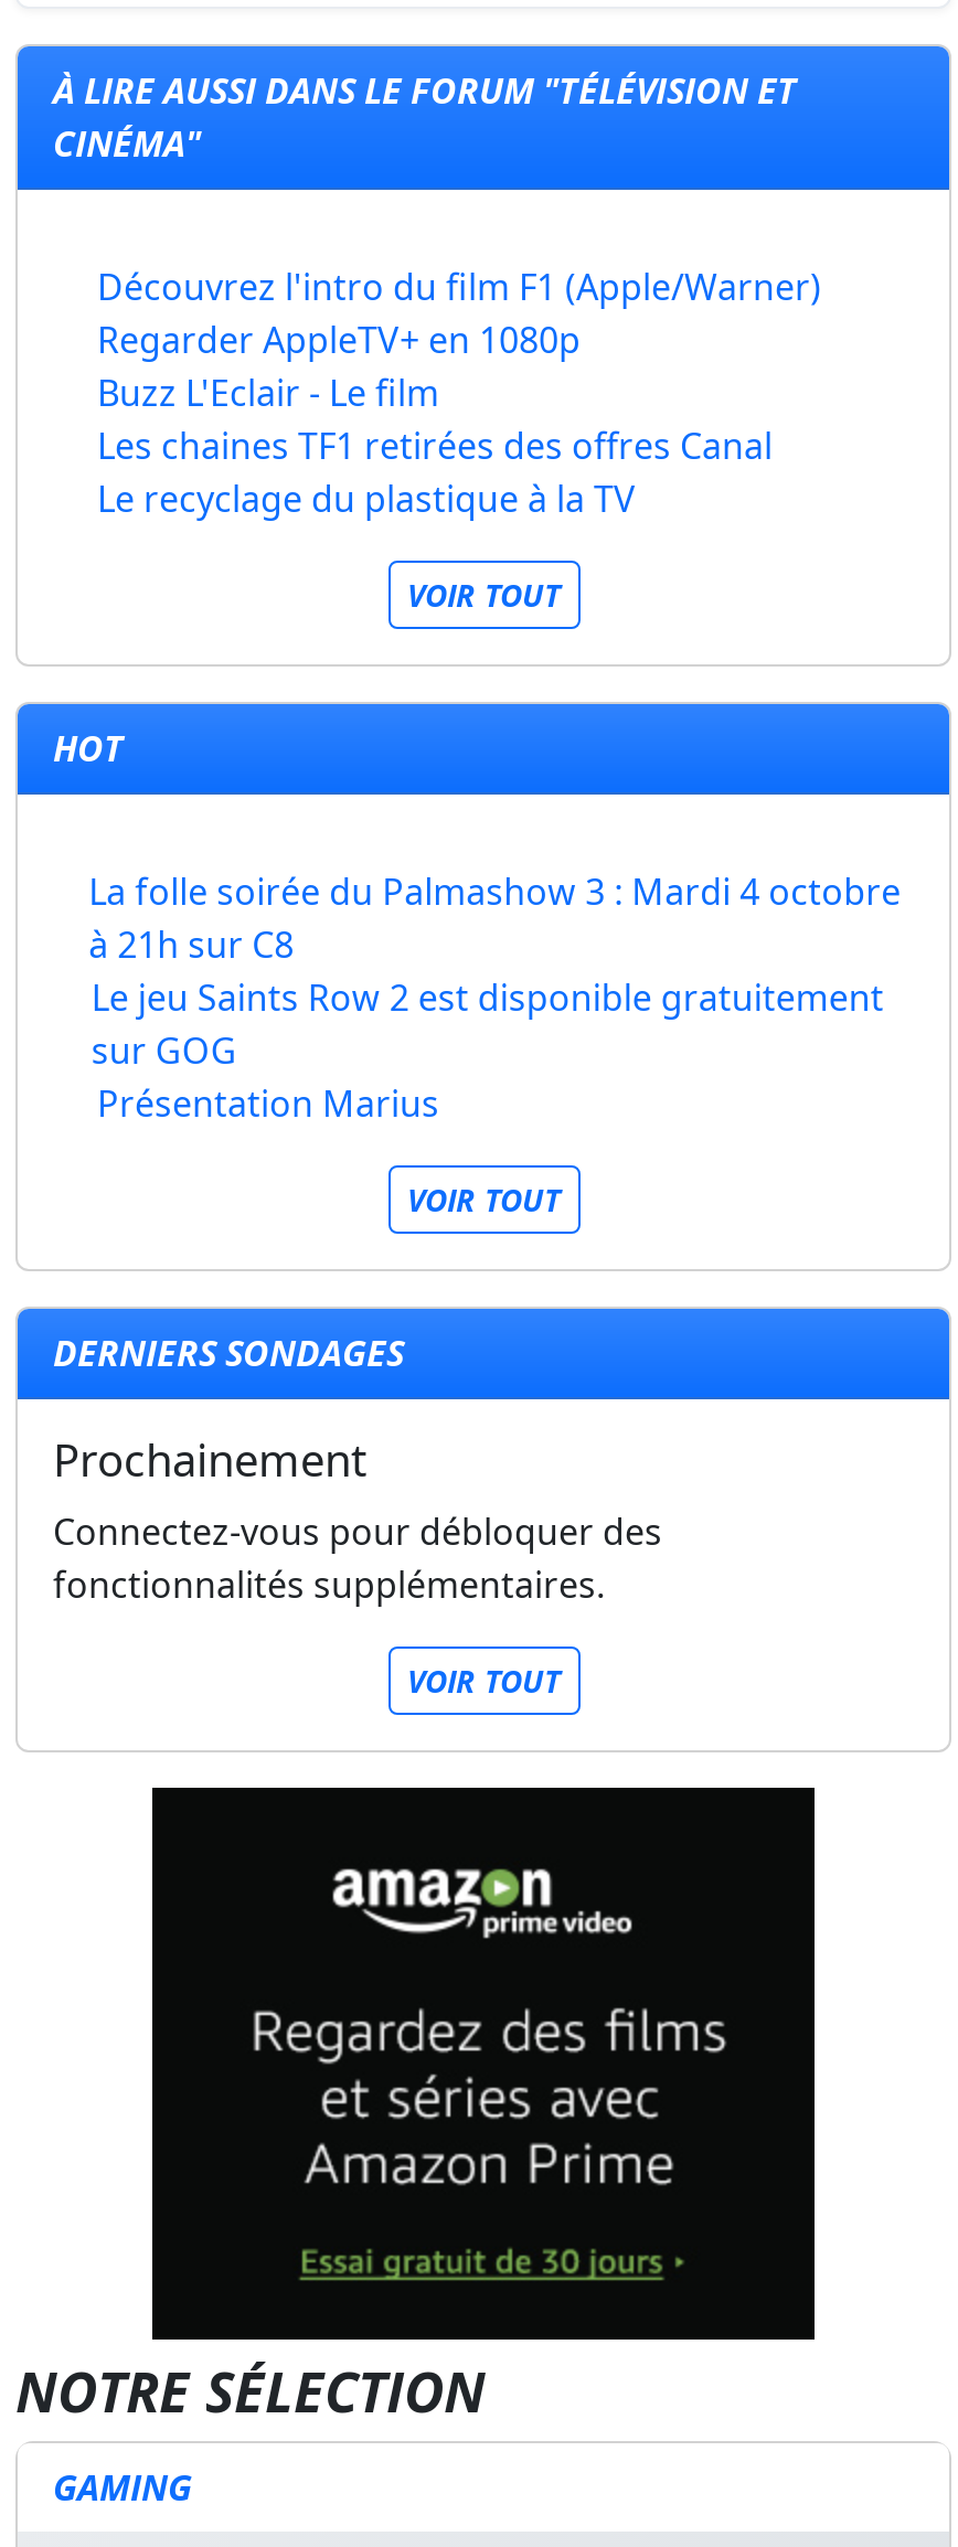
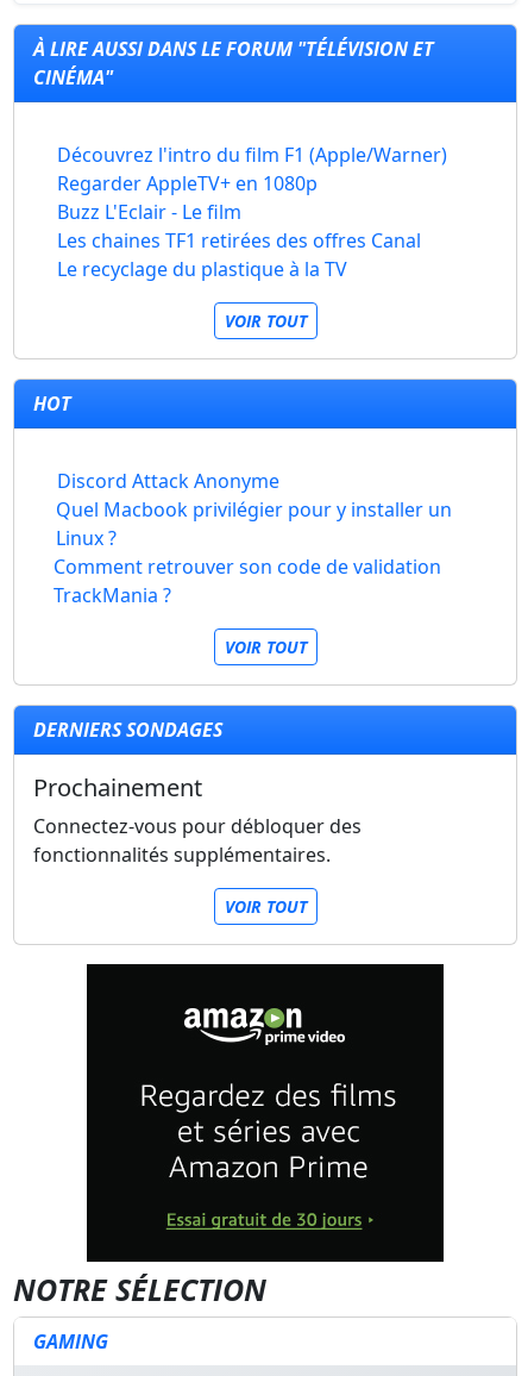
- La folle soirée du Palmashow 3 : Mardi 4 octobre
- à 21h sur C8
- Le jeu Saints Row 2 est disponible gratuitement
- sur GOG
- Présentation Marius
+ Discord Attack Anonyme
+ Quel Macbook privilégier pour y installer un
+ Linux ?
+ Comment retrouver son code de validation
+ TrackMania ?
